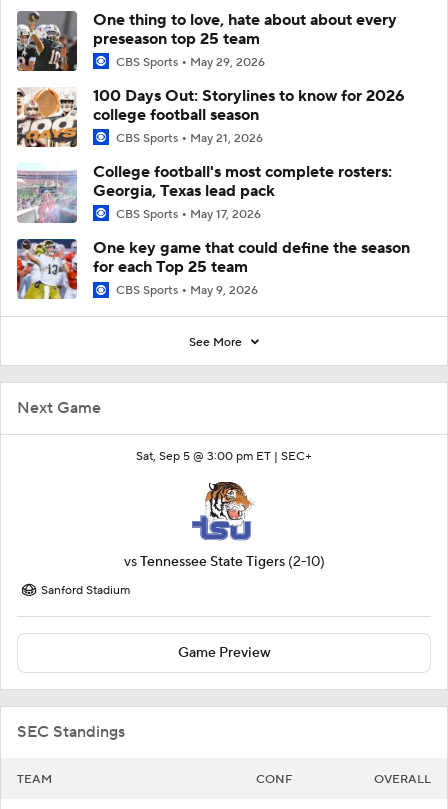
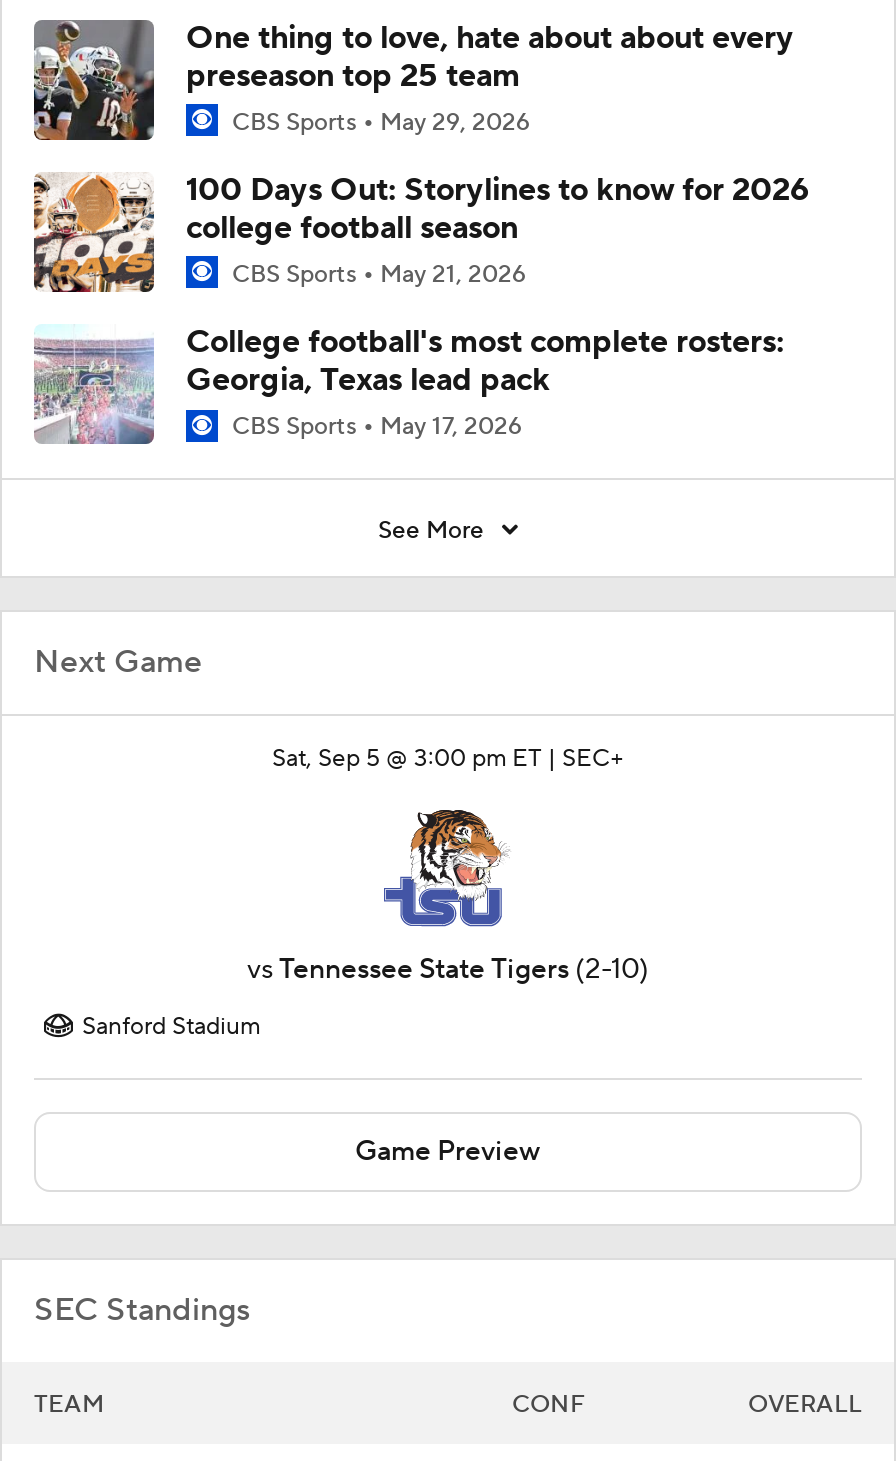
- [image]
- One key game that could define the season
- for each Top 25 team
- CBS Sports May 9, 2026
